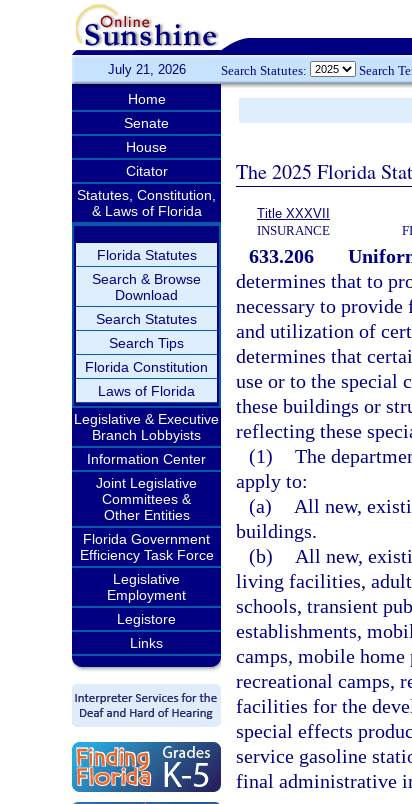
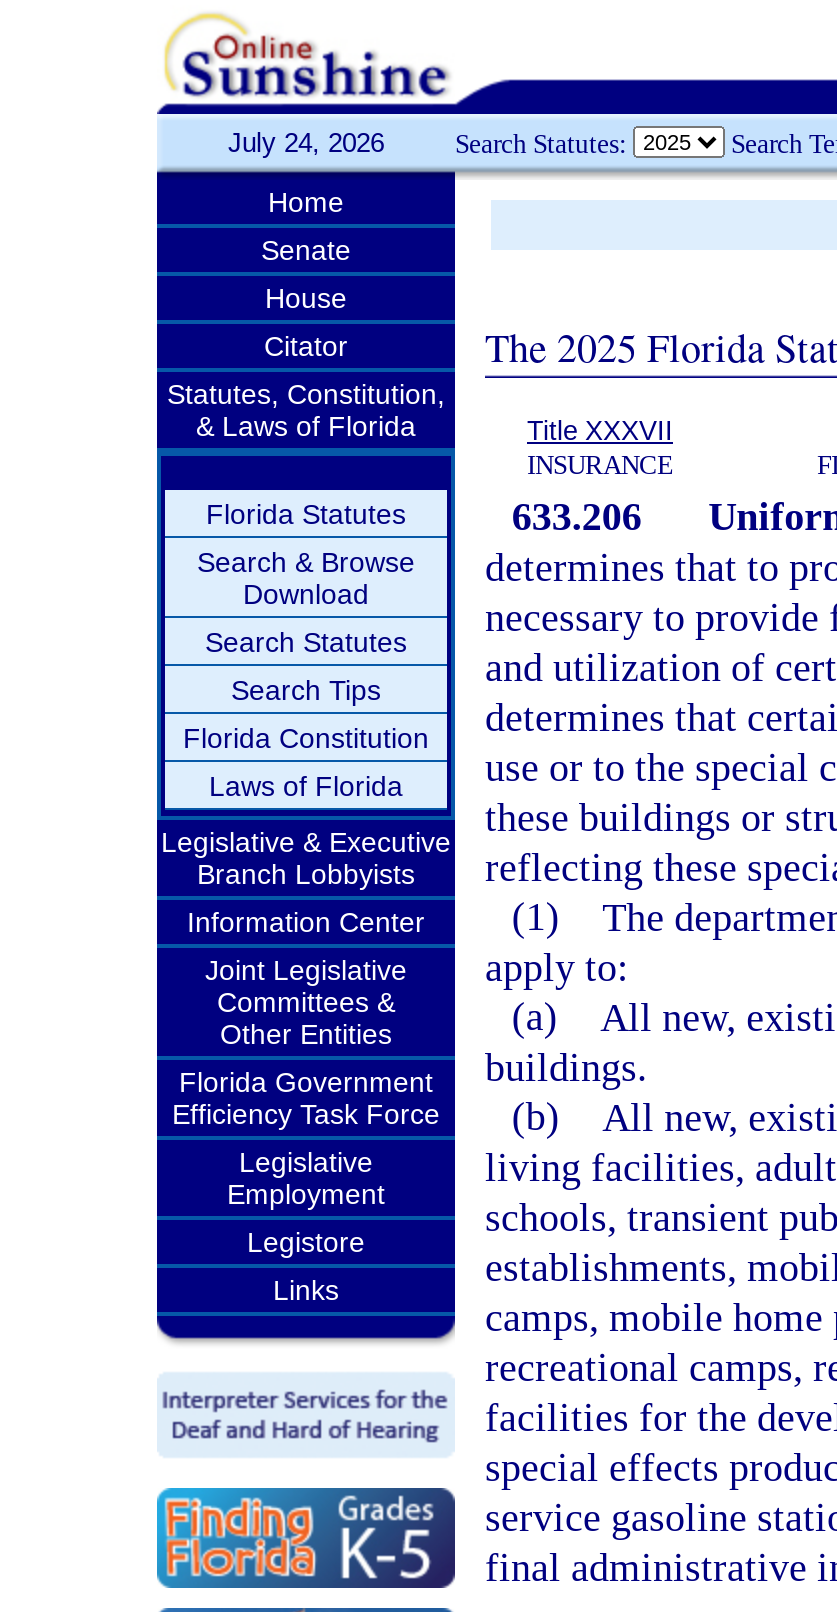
- July 21, 2026
+ July 24, 2026
